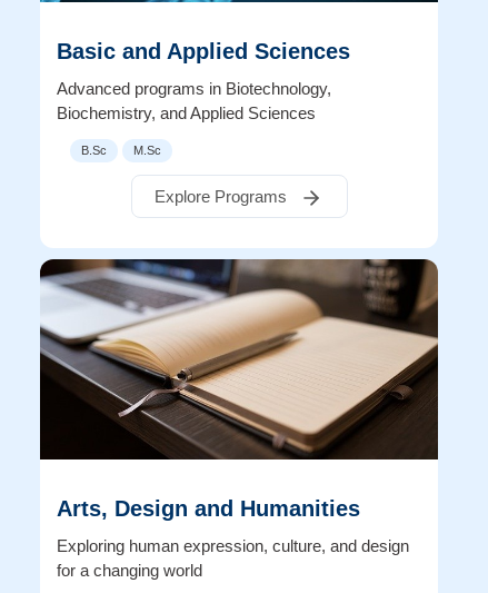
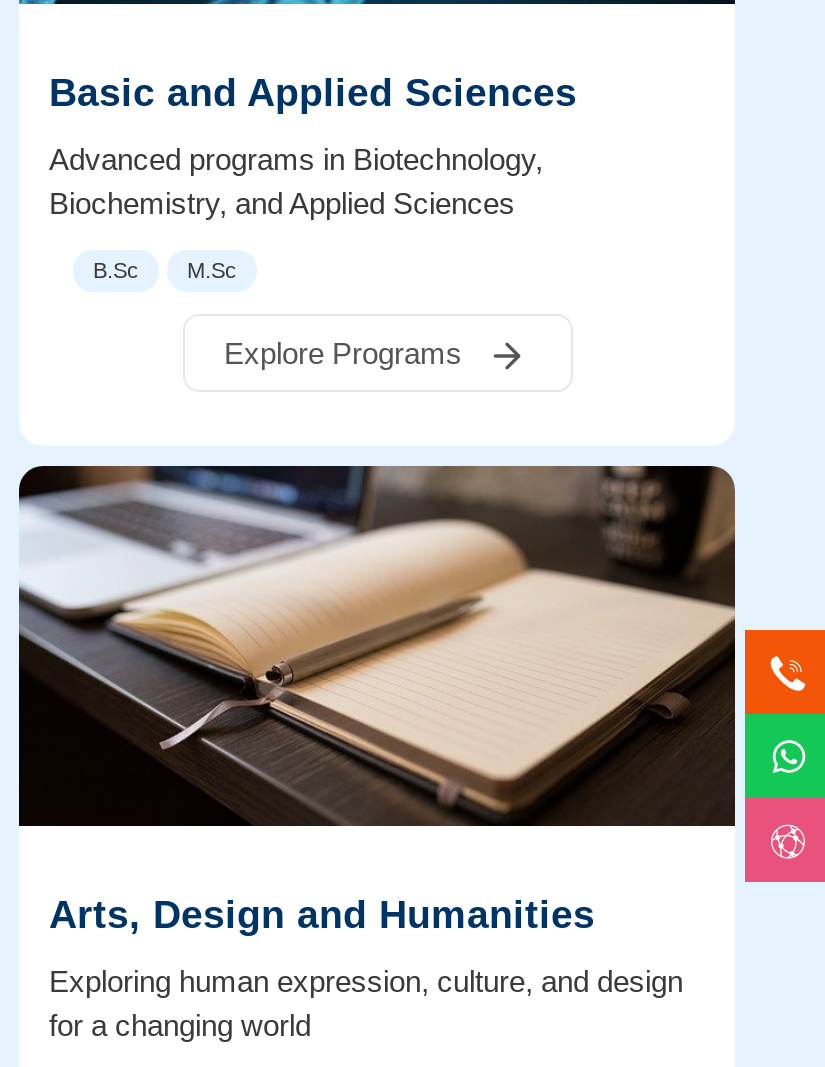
+ [image]
